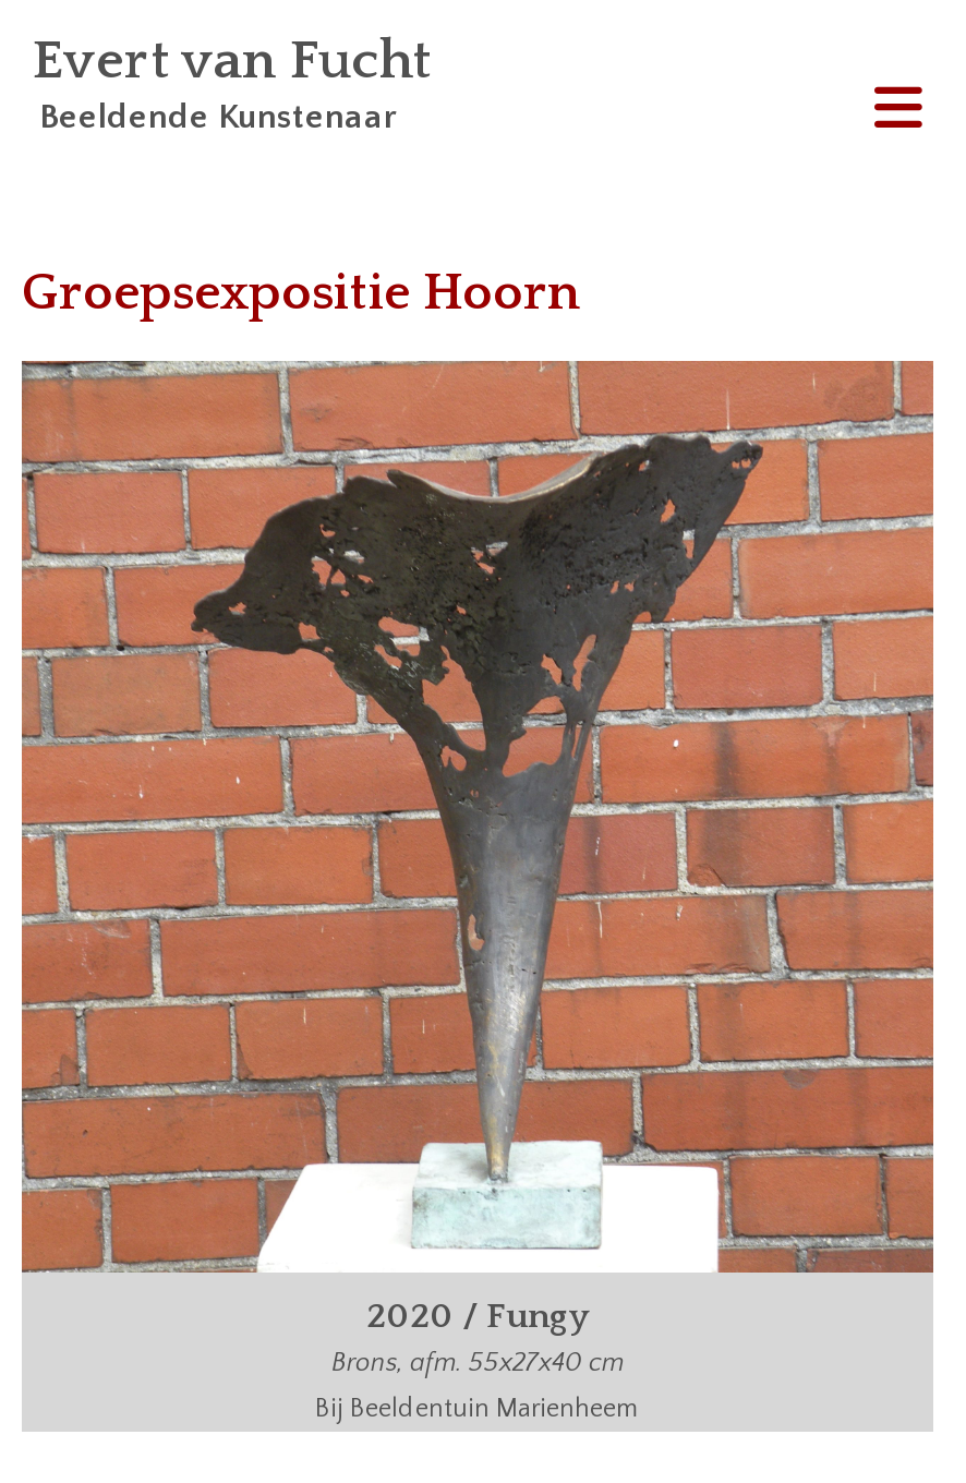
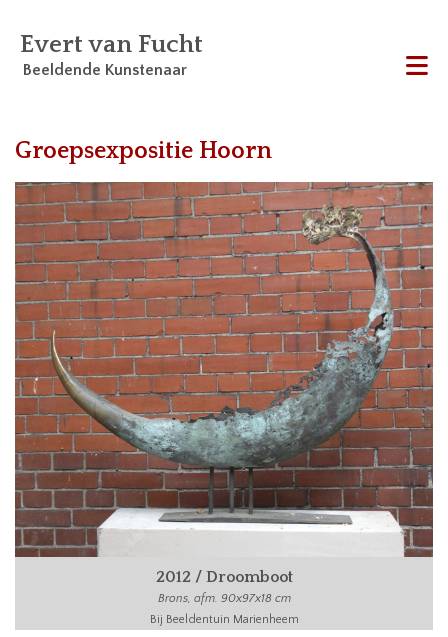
- [image]
- 2020 / Fungy
- Brons, afm. 55x27x40 cm
+ [image]
+ 2012 / Droomboot
+ Brons, afm. 90x97x18 cm
